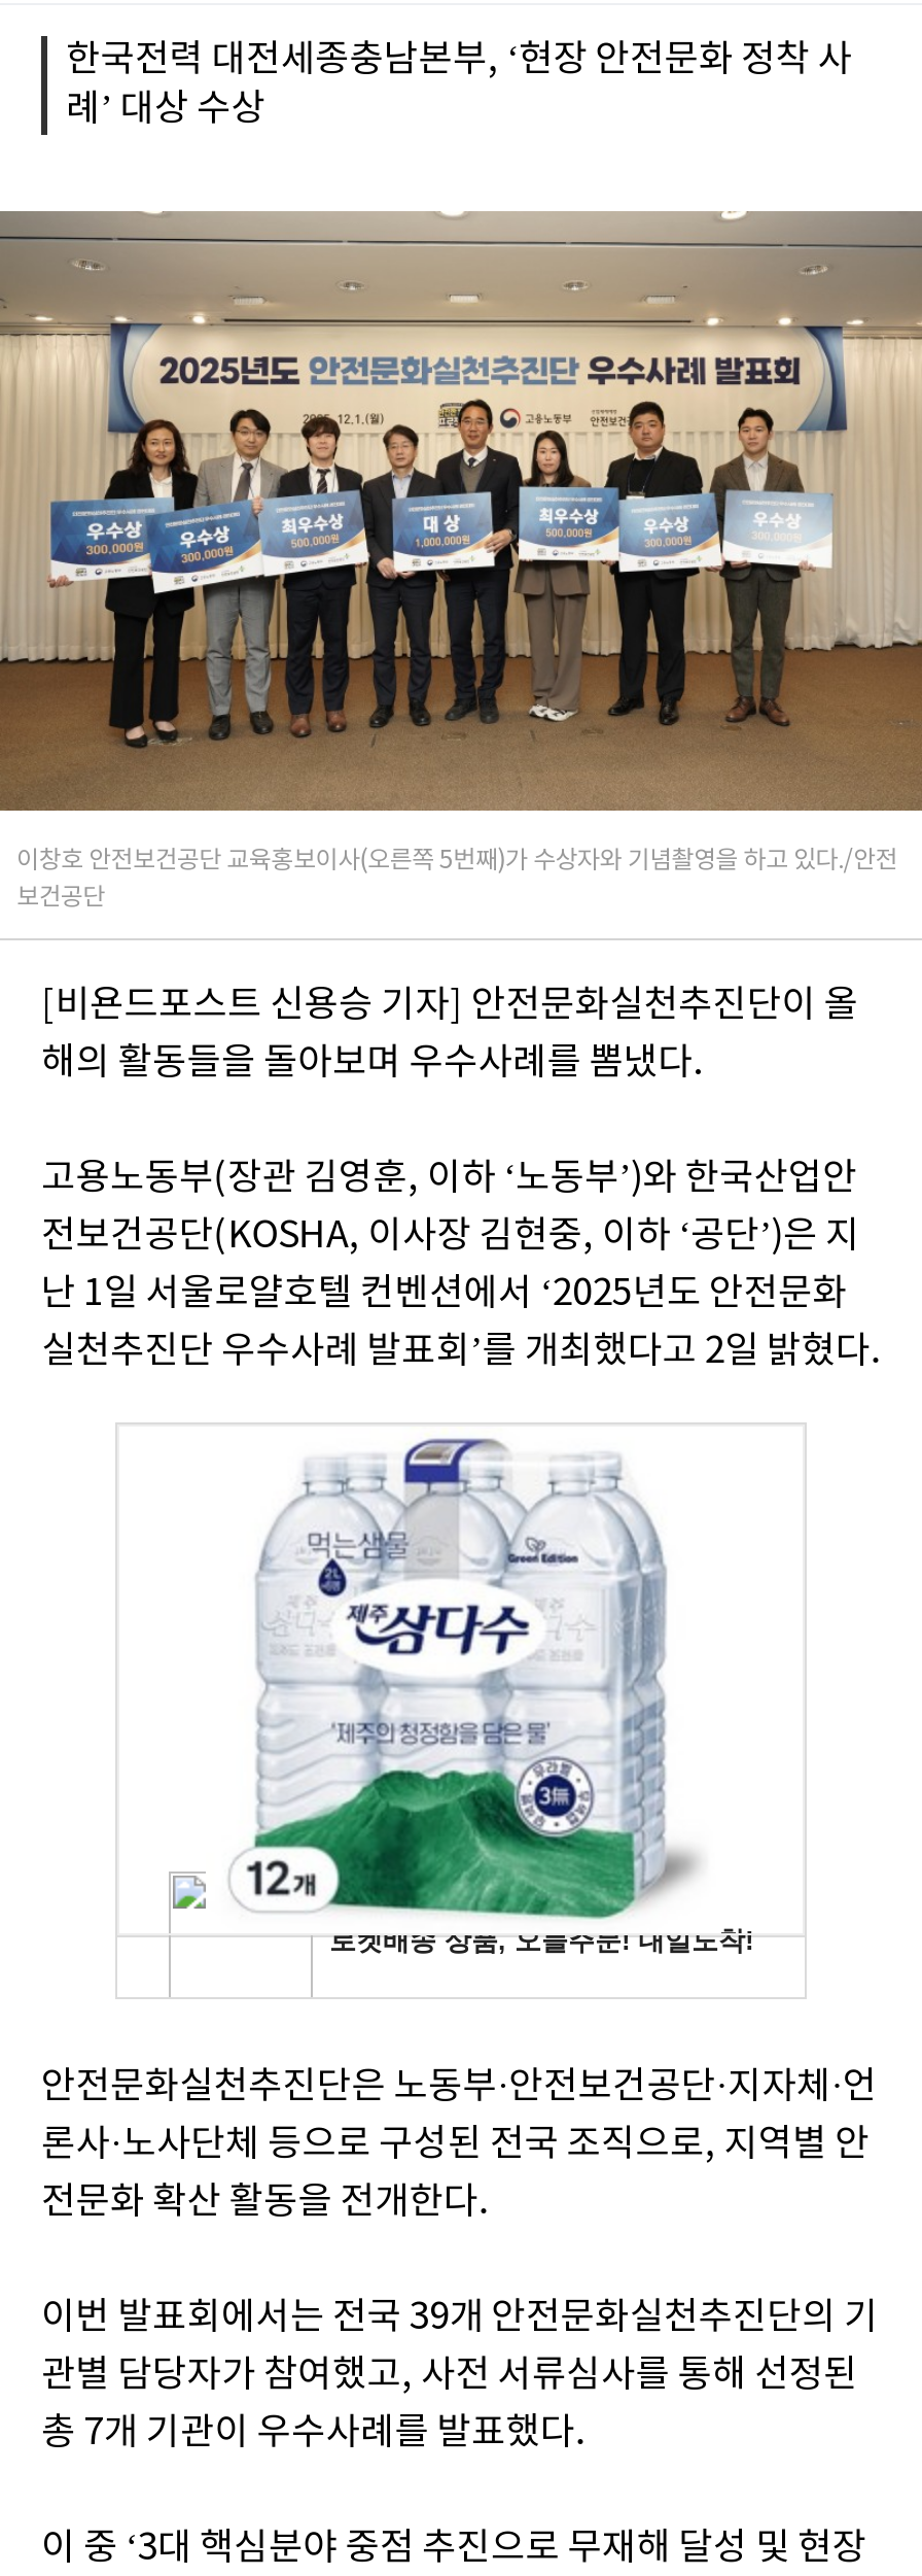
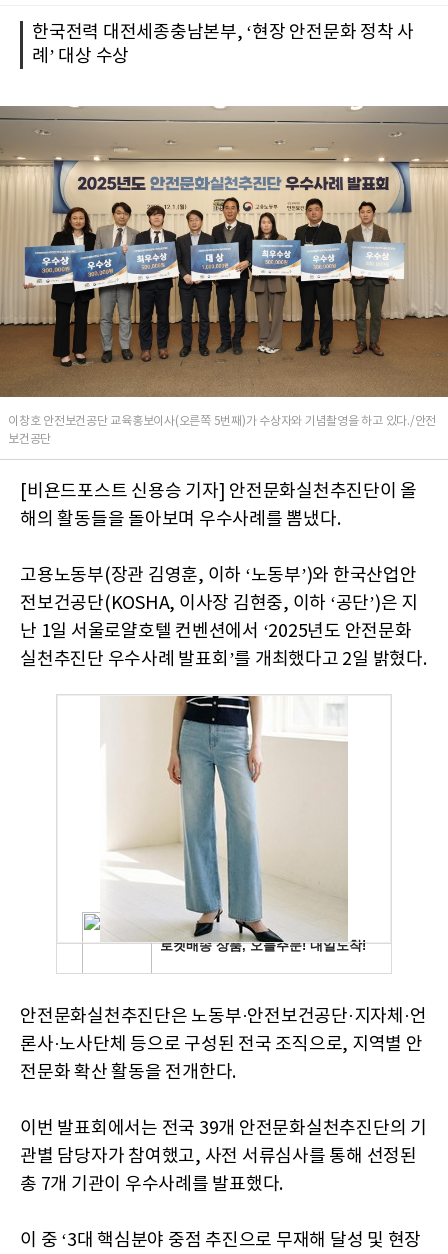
- [image]
+ [image]
